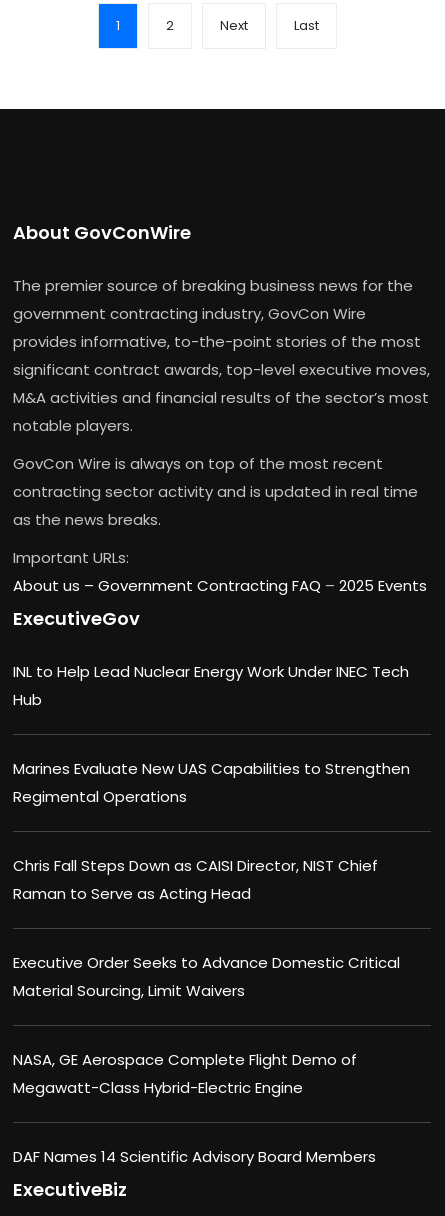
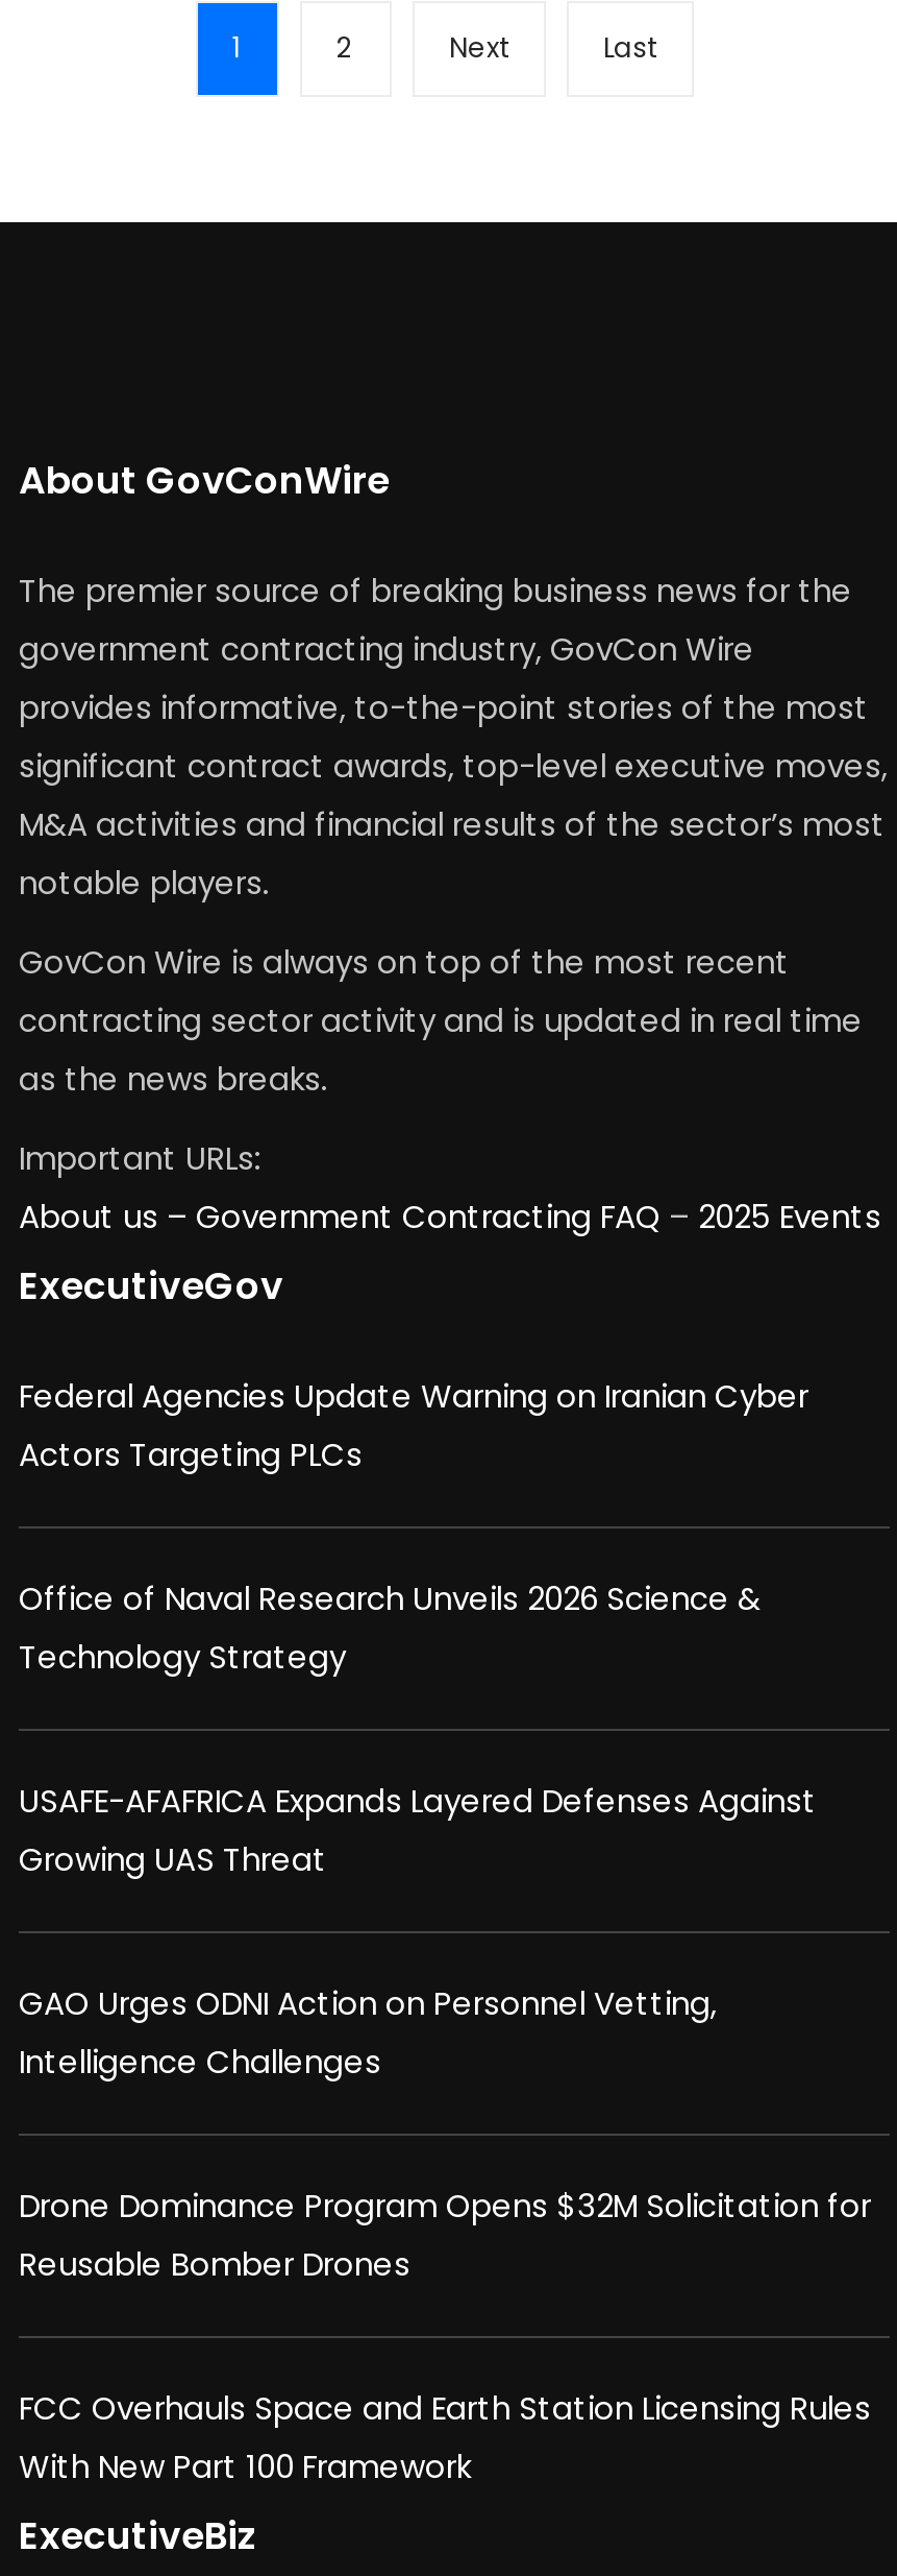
- INL to Help Lead Nuclear Energy Work Under INEC Tech
- Hub
+ Federal Agencies Update Warning on Iranian Cyber
+ Actors Targeting PLCs

- Marines Evaluate New UAS Capabilities to Strengthen
- Regimental Operations
+ Office of Naval Research Unveils 2026 Science &
+ Technology Strategy

- Chris Fall Steps Down as CAISI Director, NIST Chief
- Raman to Serve as Acting Head
+ USAFE-AFAFRICA Expands Layered Defenses Against
+ Growing UAS Threat

- Executive Order Seeks to Advance Domestic Critical
- Material Sourcing, Limit Waivers
+ GAO Urges ODNI Action on Personnel Vetting,
+ Intelligence Challenges

- NASA, GE Aerospace Complete Flight Demo of
- Megawatt-Class Hybrid-Electric Engine
+ Drone Dominance Program Opens $32M Solicitation for
+ Reusable Bomber Drones

- DAF Names 14 Scientific Advisory Board Members
+ FCC Overhauls Space and Earth Station Licensing Rules
+ With New Part 100 Framework
